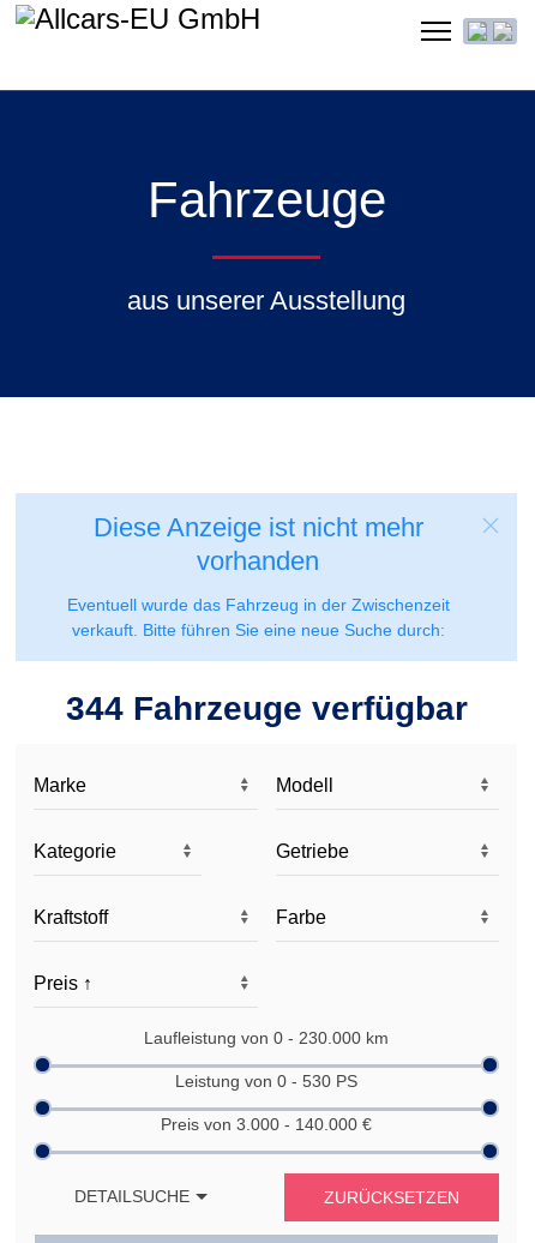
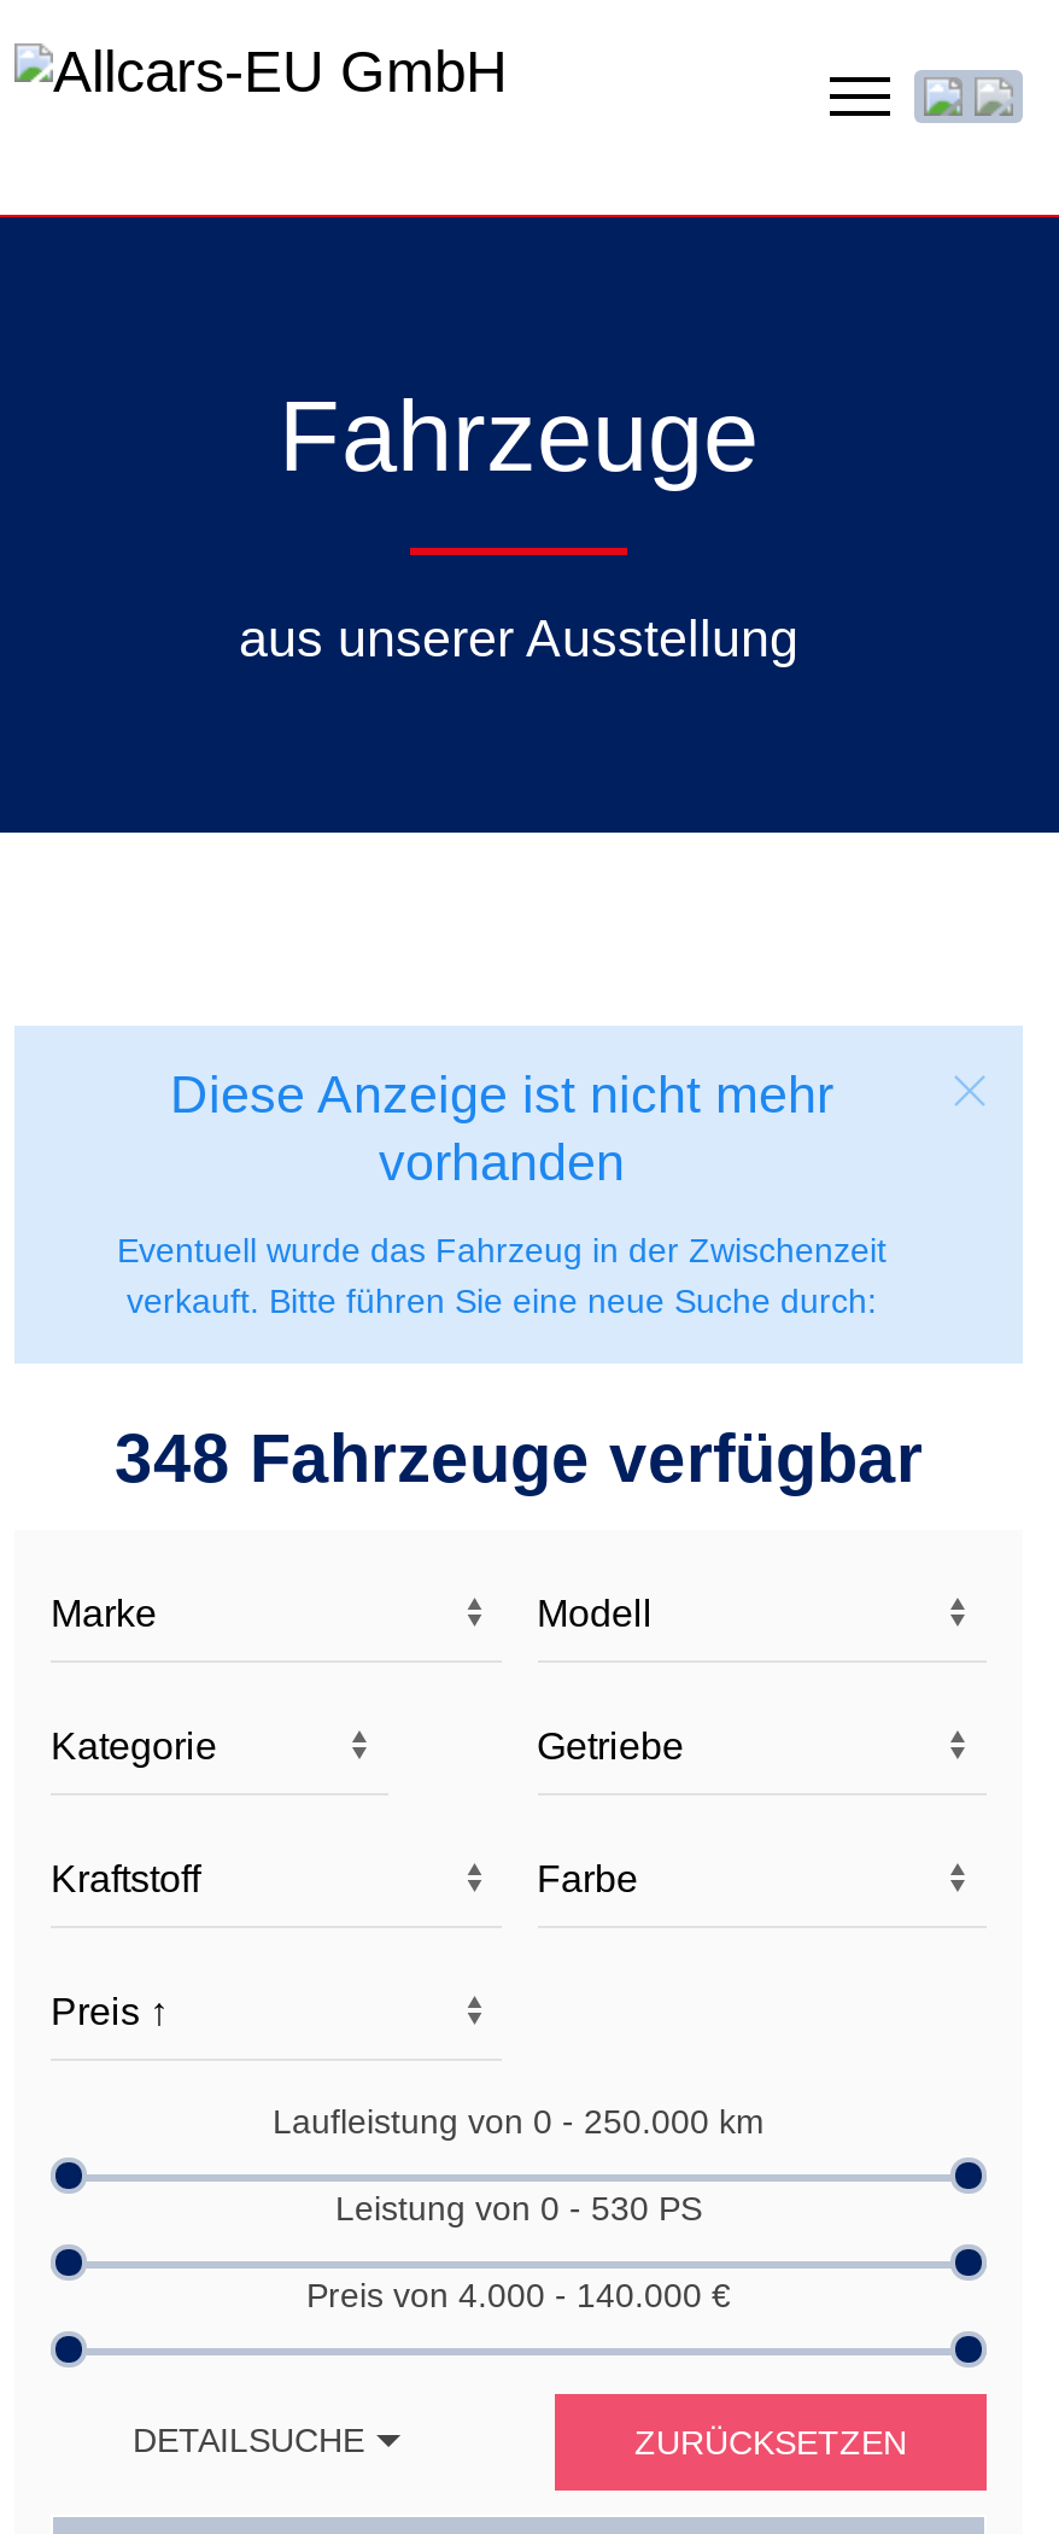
- 344 Fahrzeuge verfügbar
+ 348 Fahrzeuge verfügbar

- Laufleistung von 0 - 230.000 km
+ Laufleistung von 0 - 250.000 km

- Preis von 3.000 - 140.000 €
+ Preis von 4.000 - 140.000 €
